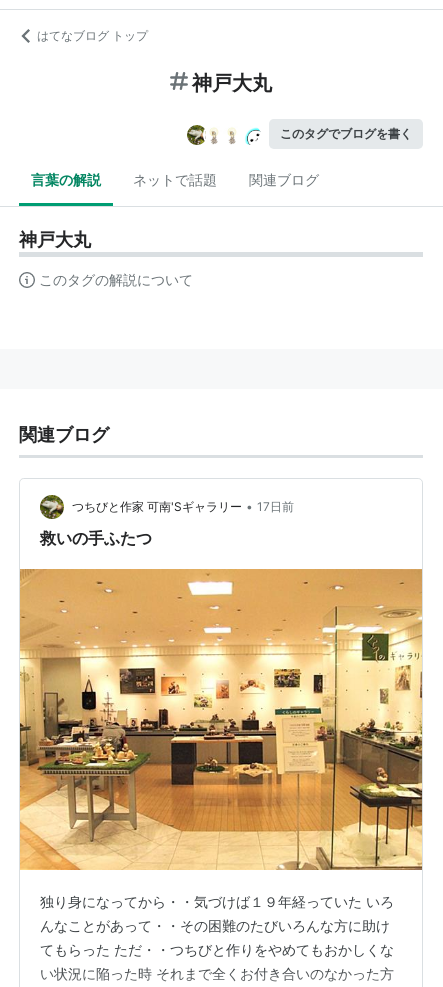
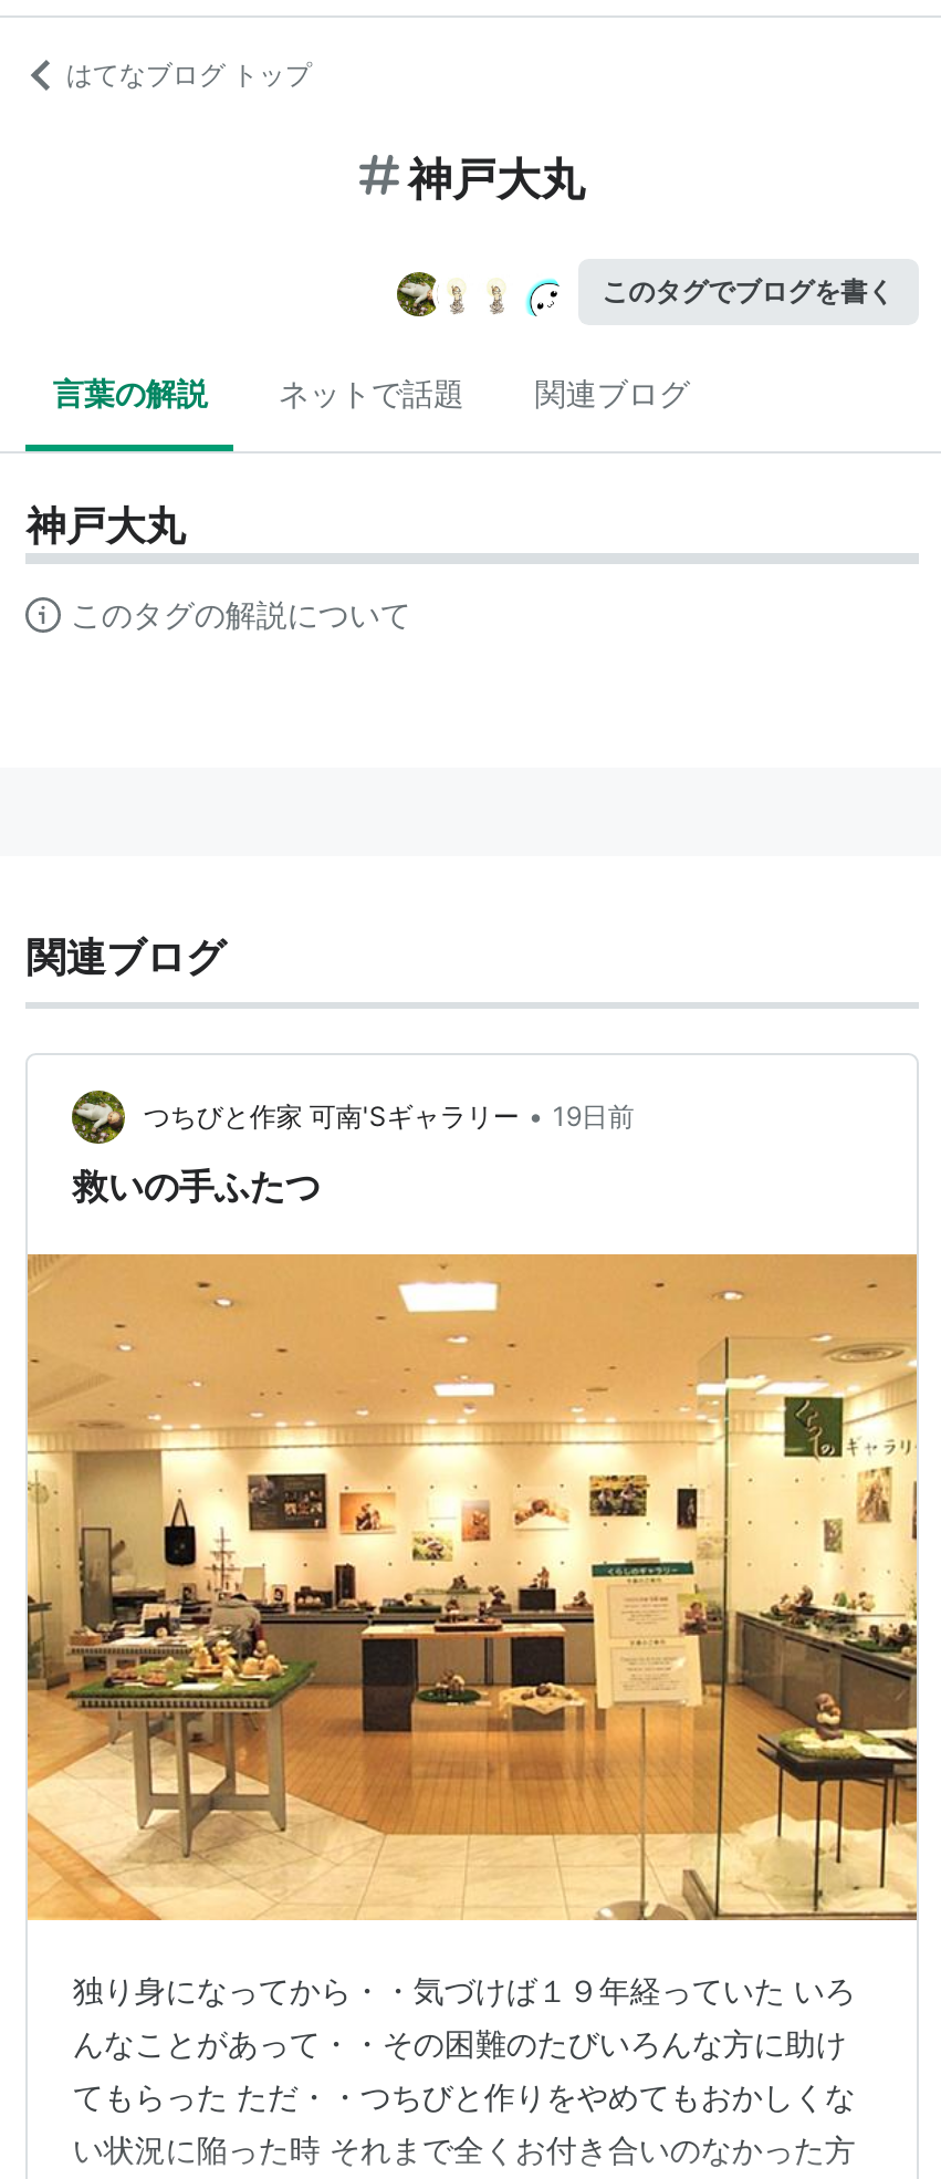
- つちびと作家 可南'Sギャラリー • 17日前
+ つちびと作家 可南'Sギャラリー • 19日前
